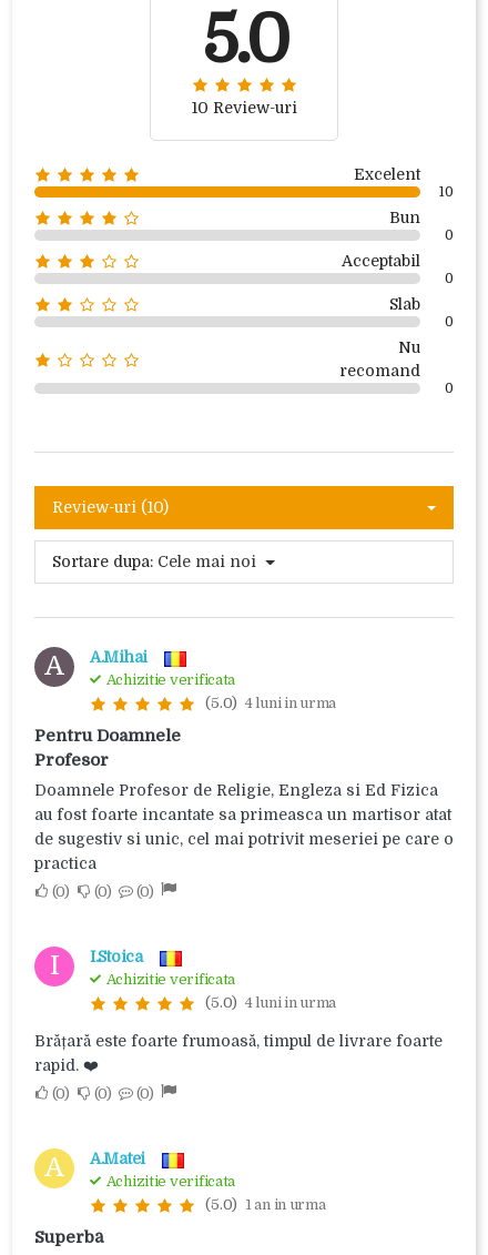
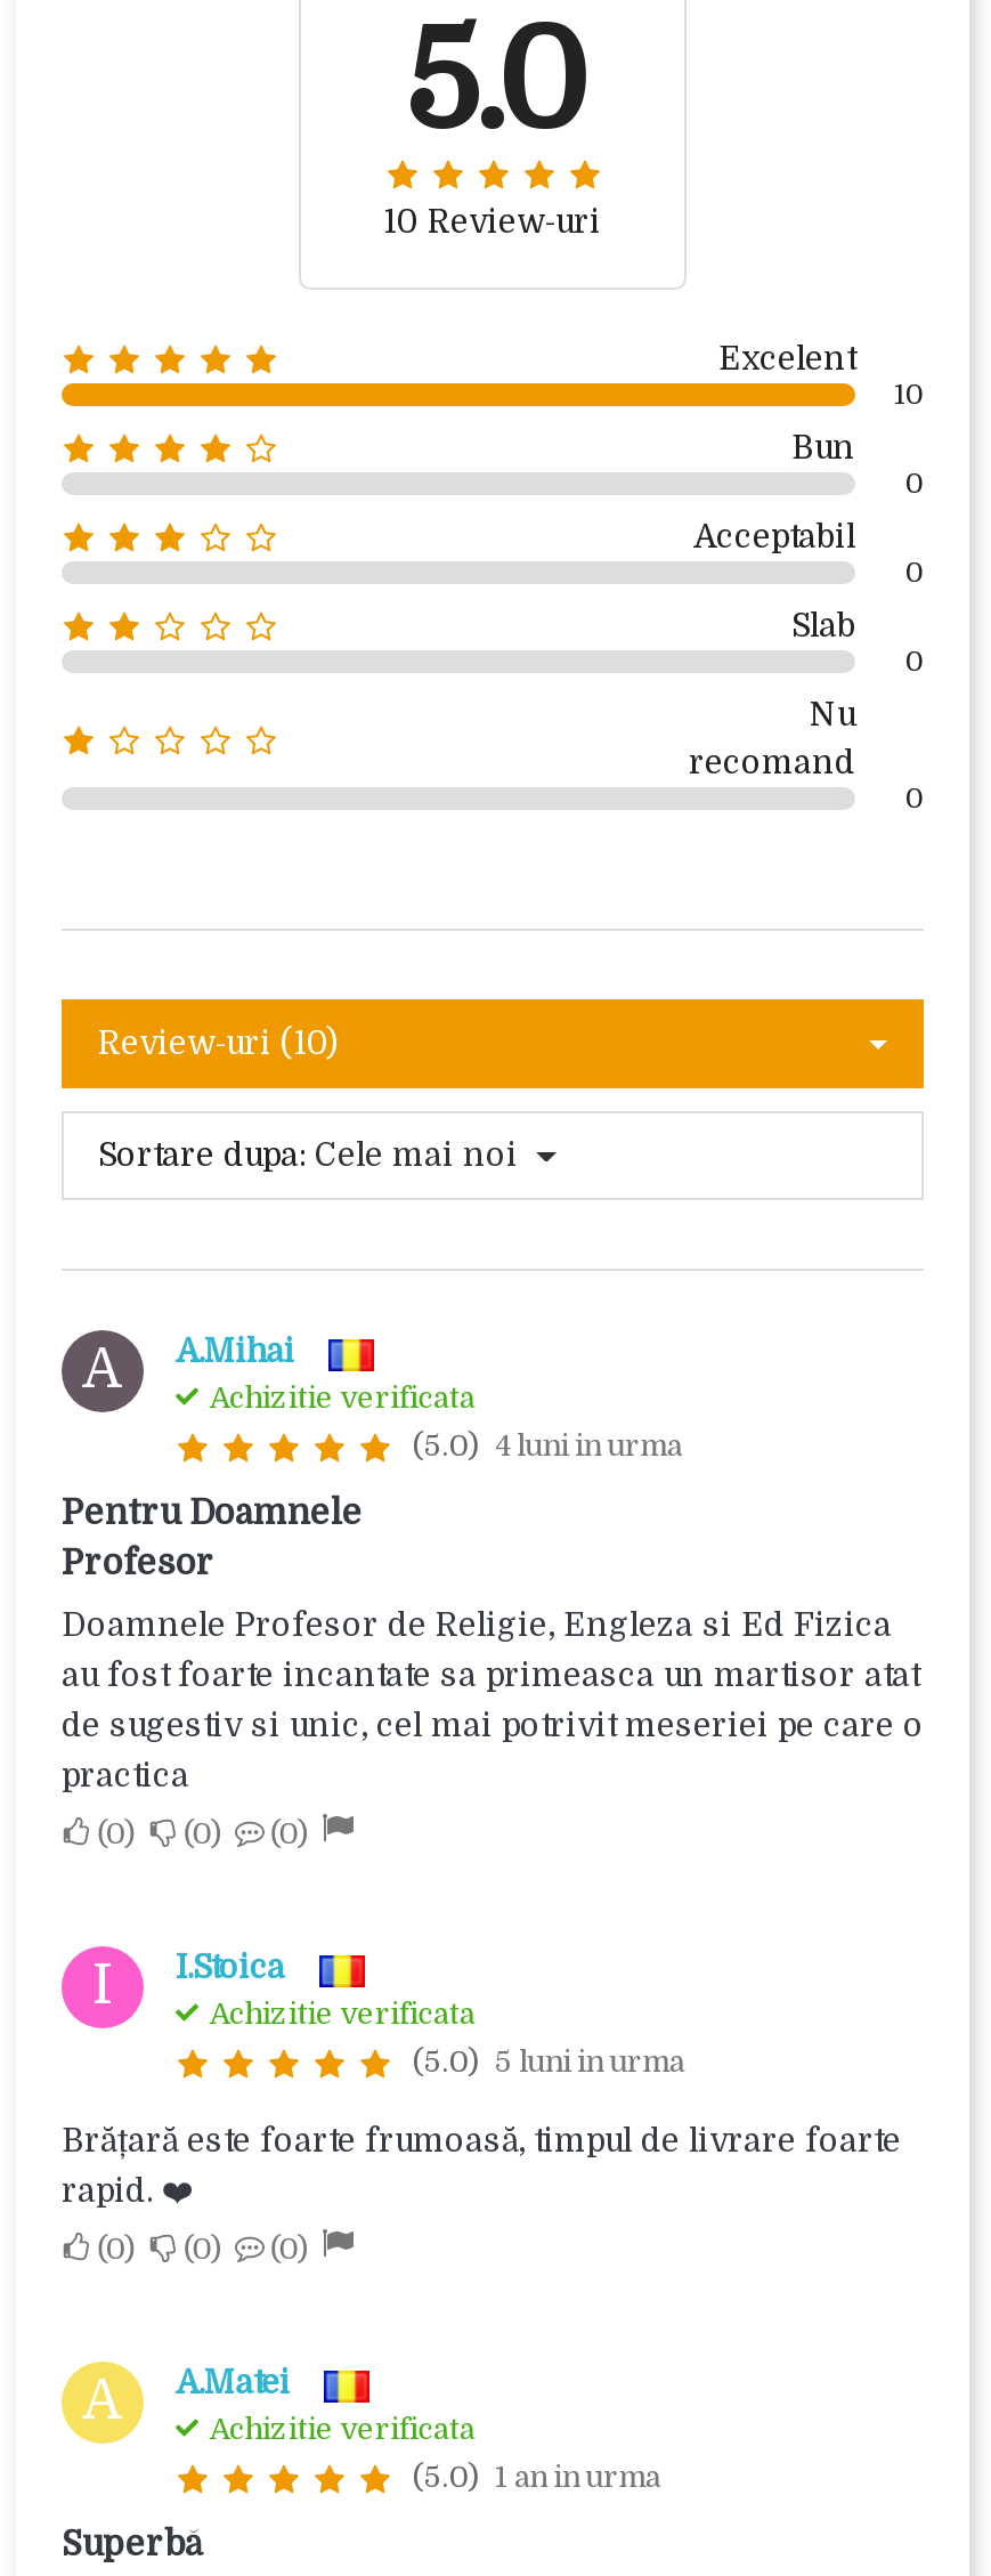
- (5.0) 4 luni in urma
+ (5.0) 5 luni in urma
